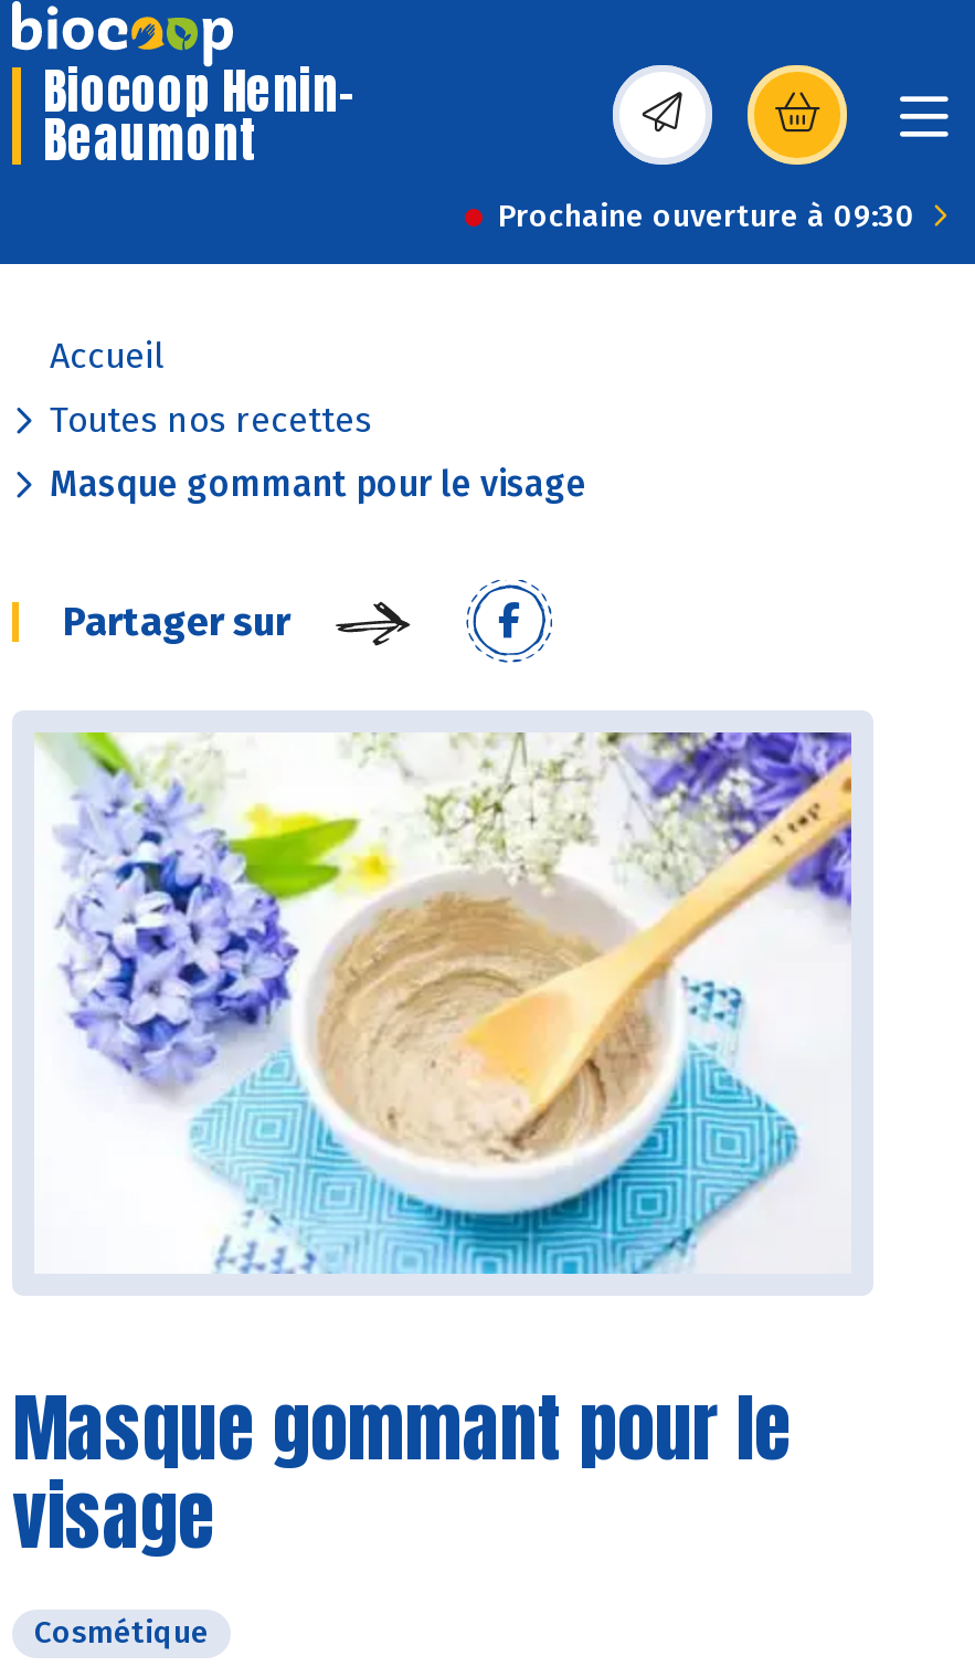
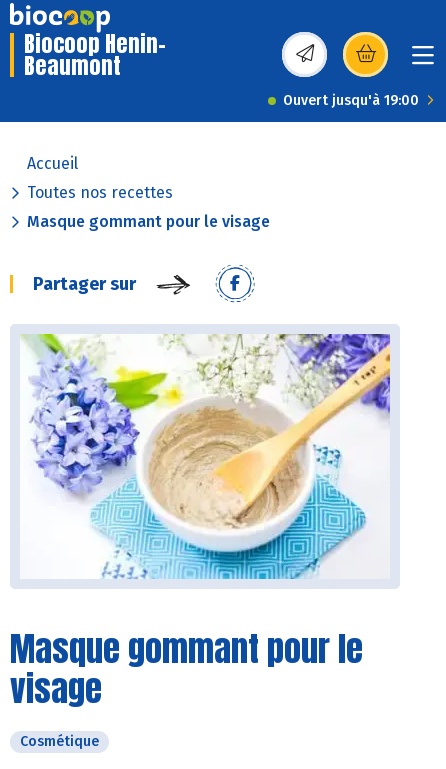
- Prochaine ouverture à 09:30
+ Ouvert jusqu'à 19:00
